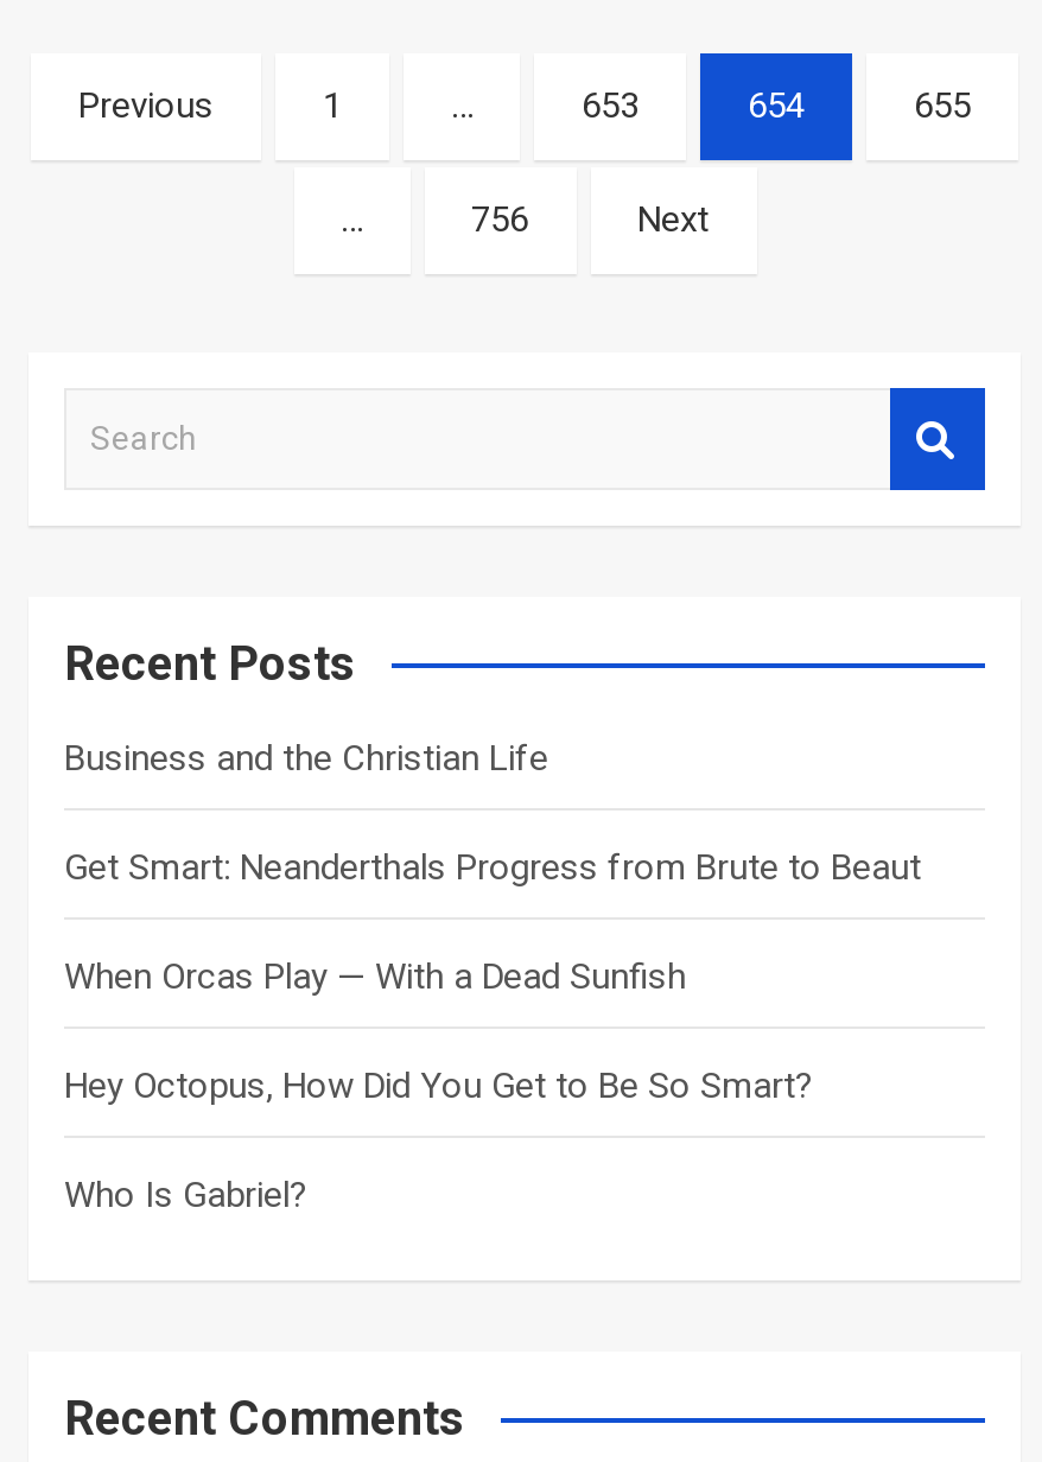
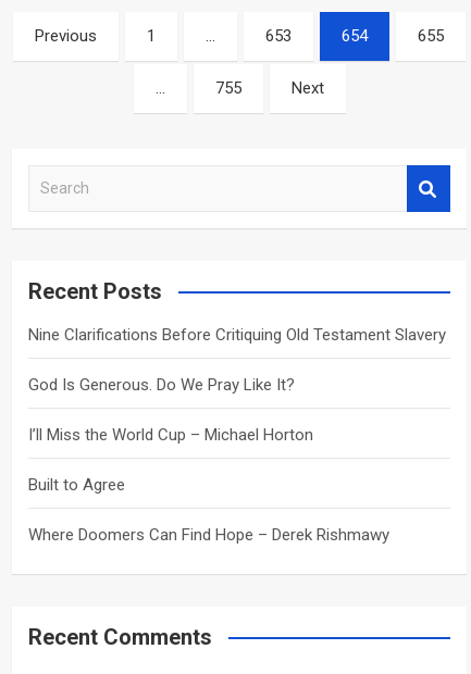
- 756
+ 755

- Business and the Christian Life
+ Nine Clarifications Before Critiquing Old Testament Slavery

- Get Smart: Neanderthals Progress from Brute to Beaut
+ God Is Generous. Do We Pray Like It?

- When Orcas Play — With a Dead Sunfish
+ I’ll Miss the World Cup – Michael Horton

- Hey Octopus, How Did You Get to Be So Smart?
+ Built to Agree

- Who Is Gabriel?
+ Where Doomers Can Find Hope – Derek Rishmawy
